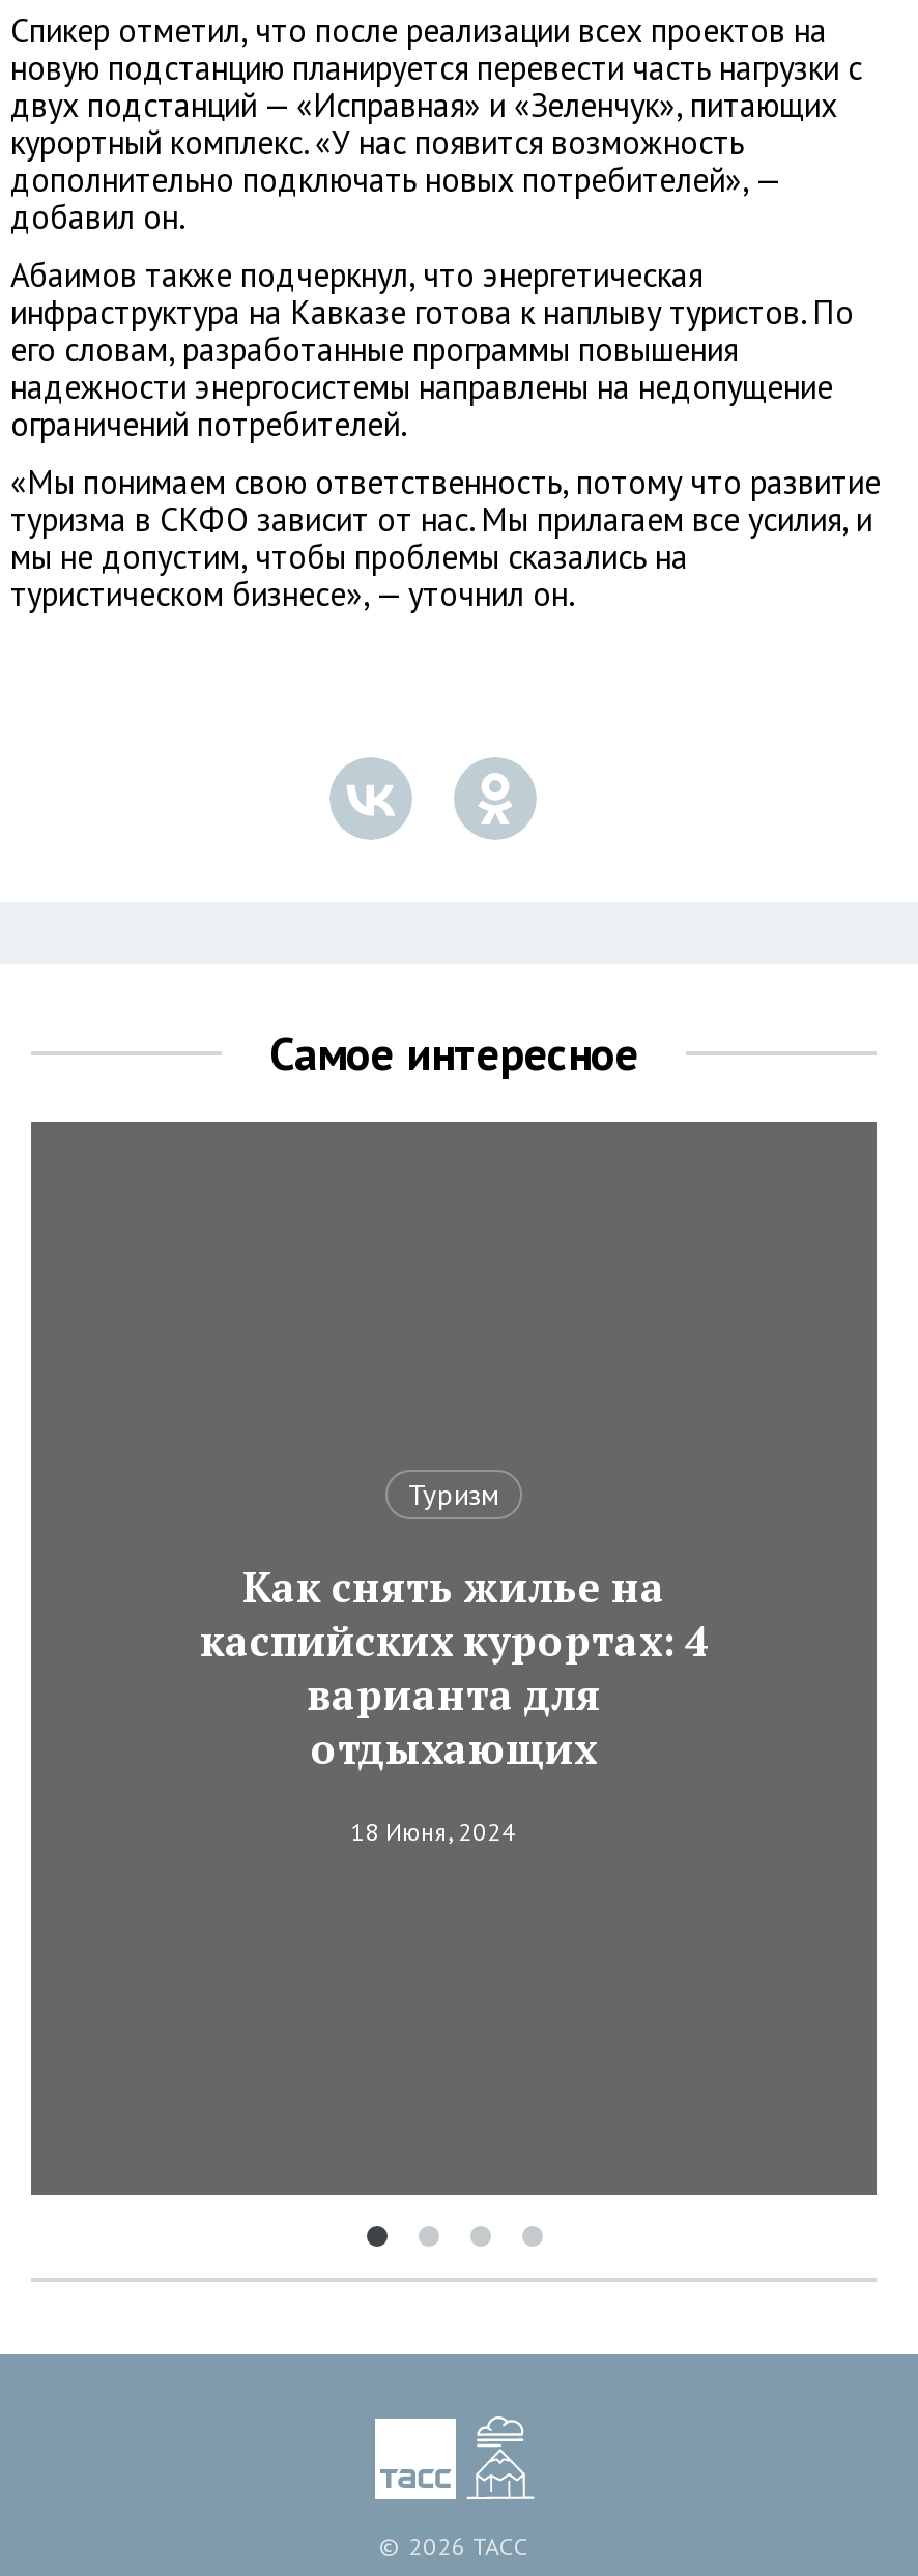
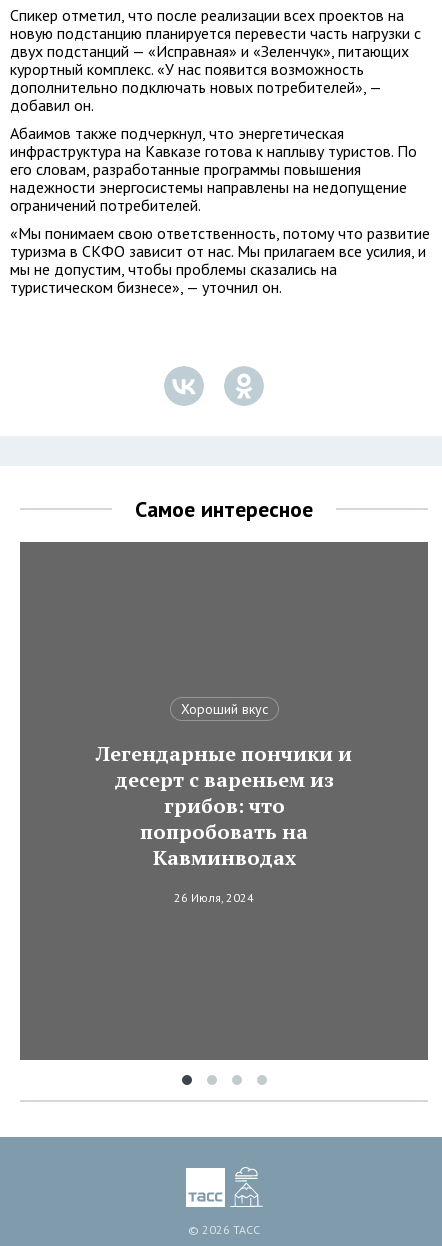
- Туризм
+ Хороший вкус

- Как снять жилье на
- каспийских курортах: 4
- варианта для
- отдыхающих
+ Легендарные пончики и
+ десерт с вареньем из
+ грибов: что
+ попробовать на
+ Кавминводах

- 18 Июня, 2024
+ 26 Июля, 2024
